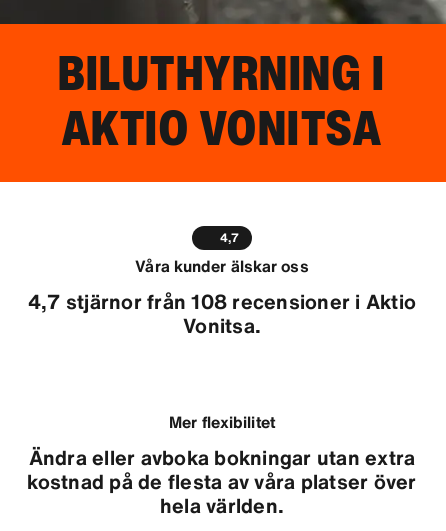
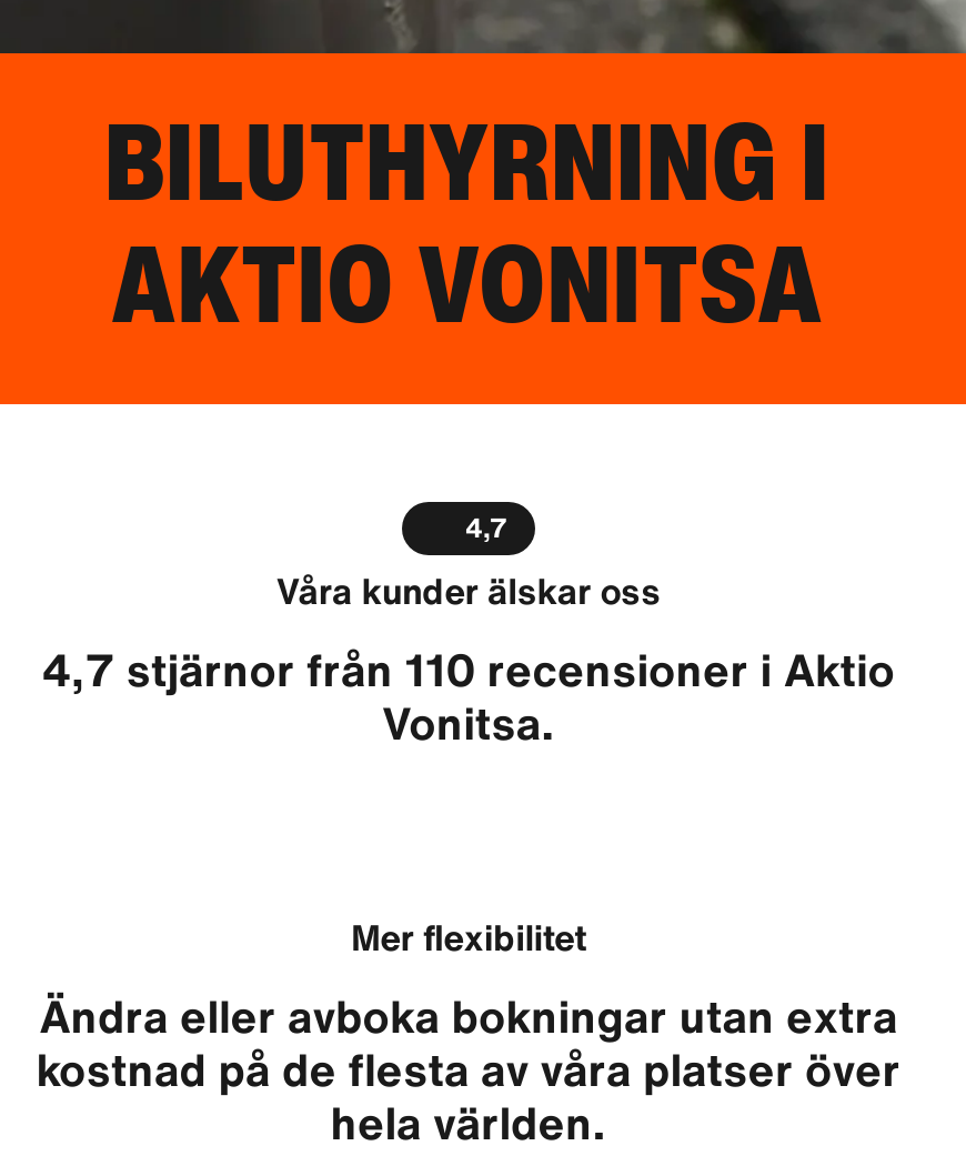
- 4,7 stjärnor från 108 recensioner i Aktio
+ 4,7 stjärnor från 110 recensioner i Aktio
